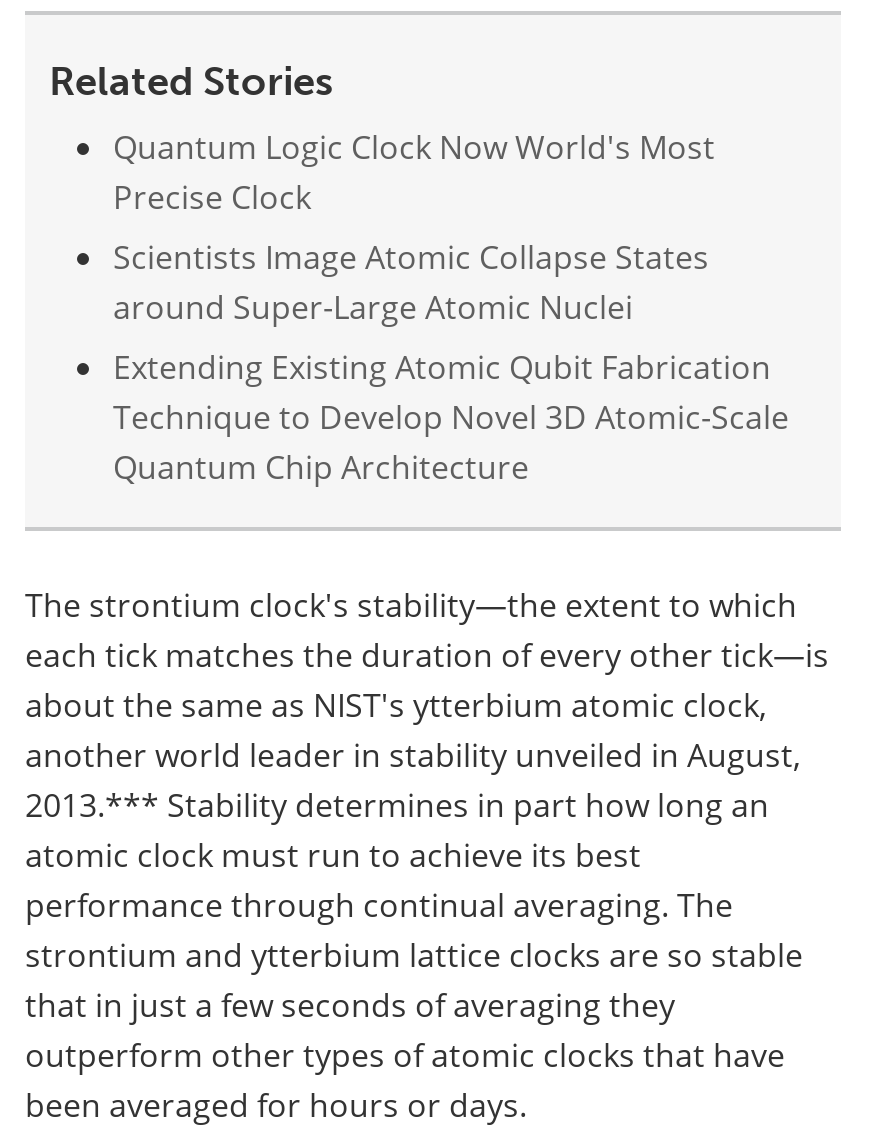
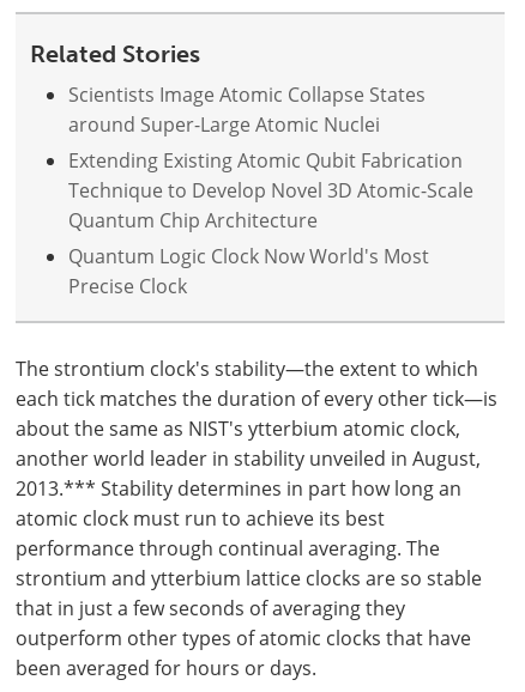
moved down: Quantum Logic Clock Now World's Most | Precise Clock

moved up: Scientists Image Atomic Collapse States | around Super-Large Atomic Nuclei | Extending Existing Atomic Qubit Fabrication | Technique to Develop Novel 3D Atomic-Scale | Quantum Chip Architecture
